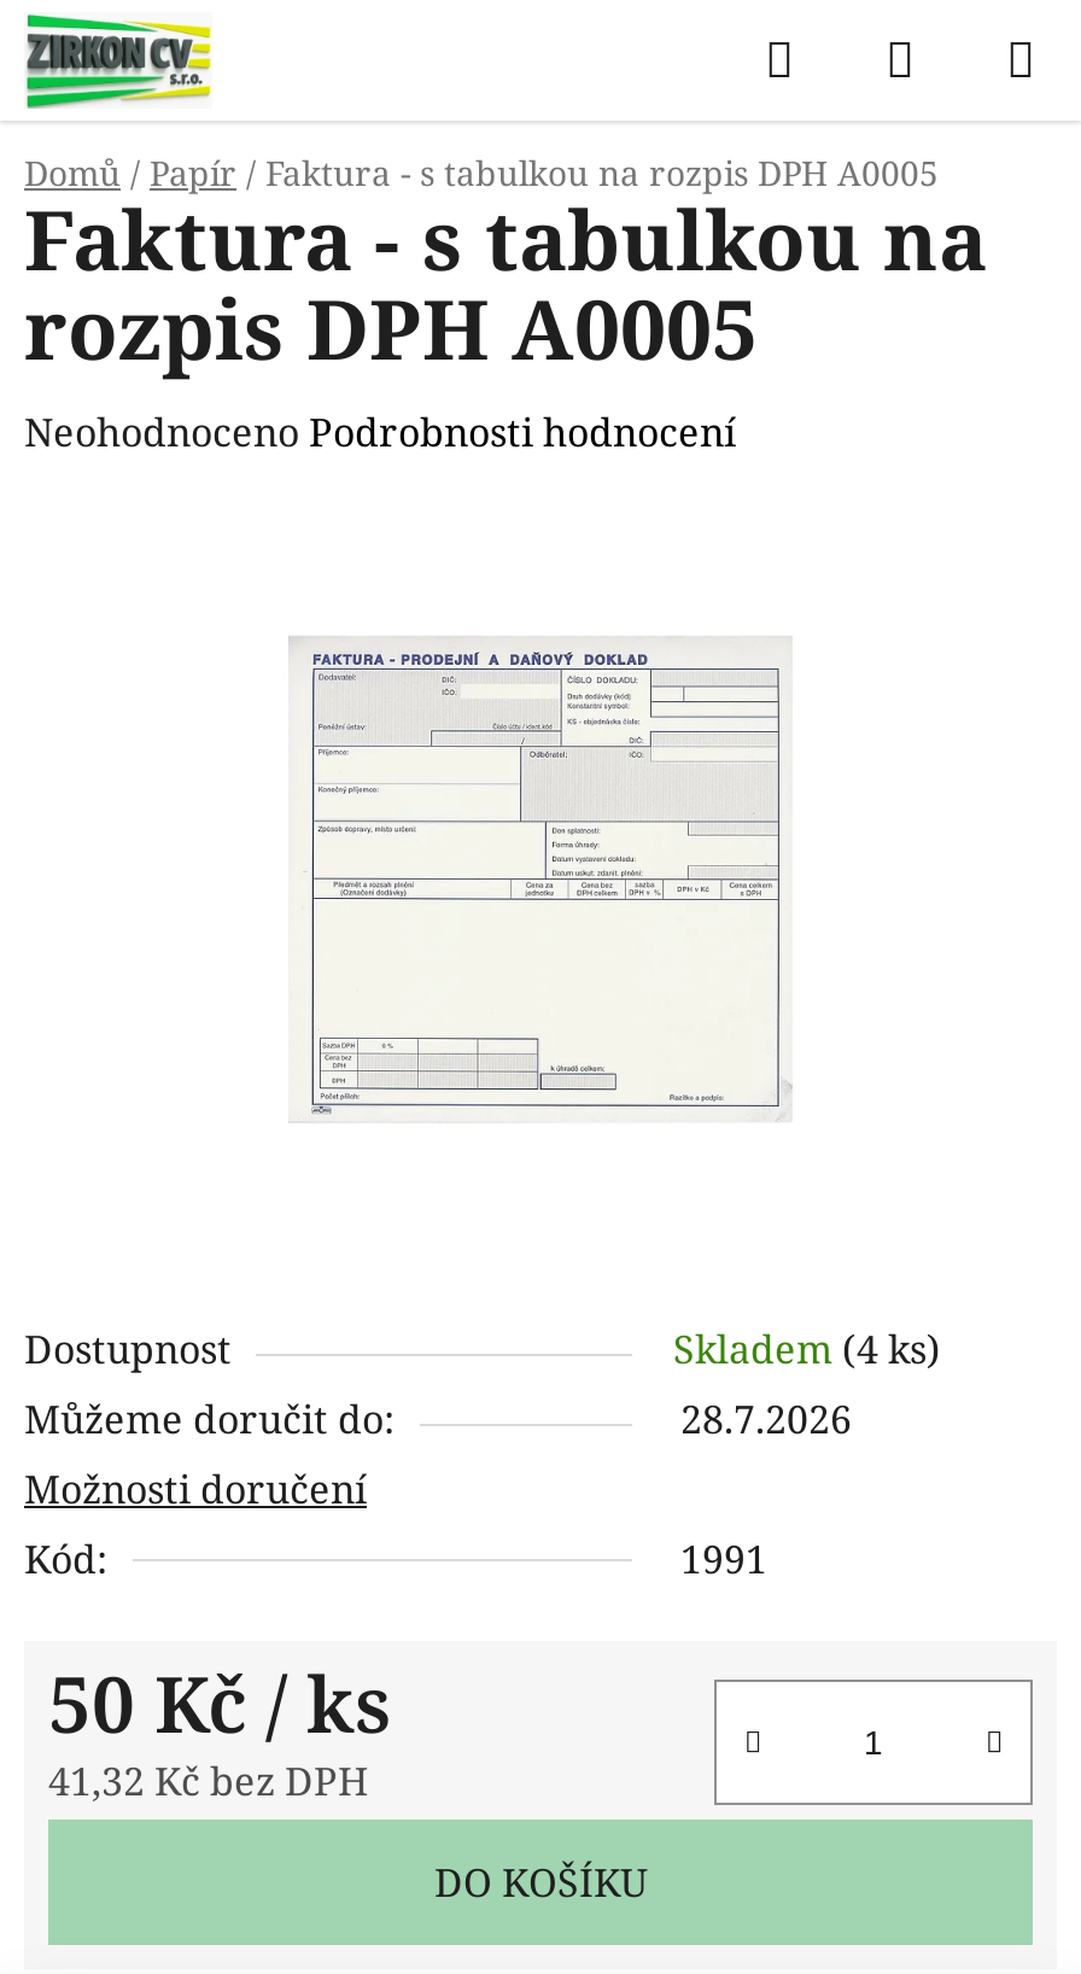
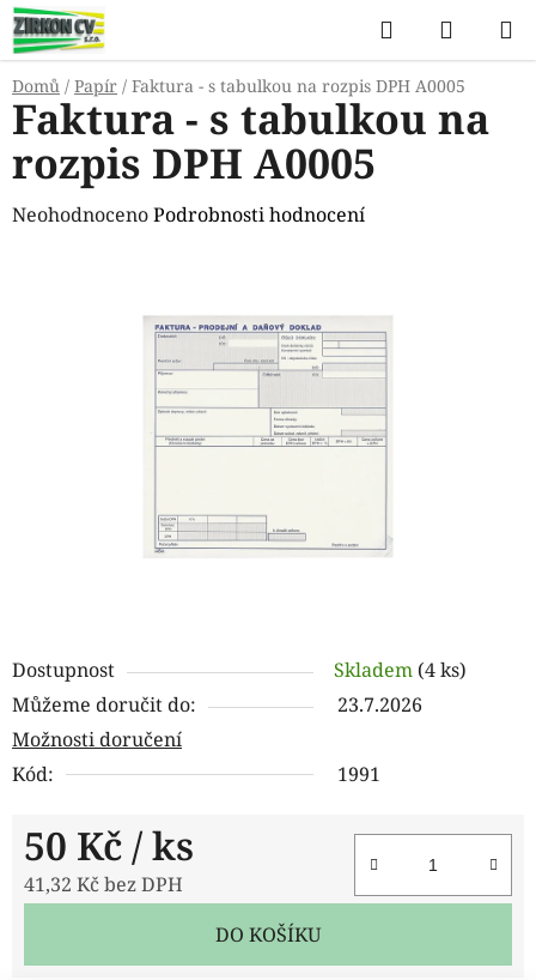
- 28.7.2026
+ 23.7.2026
